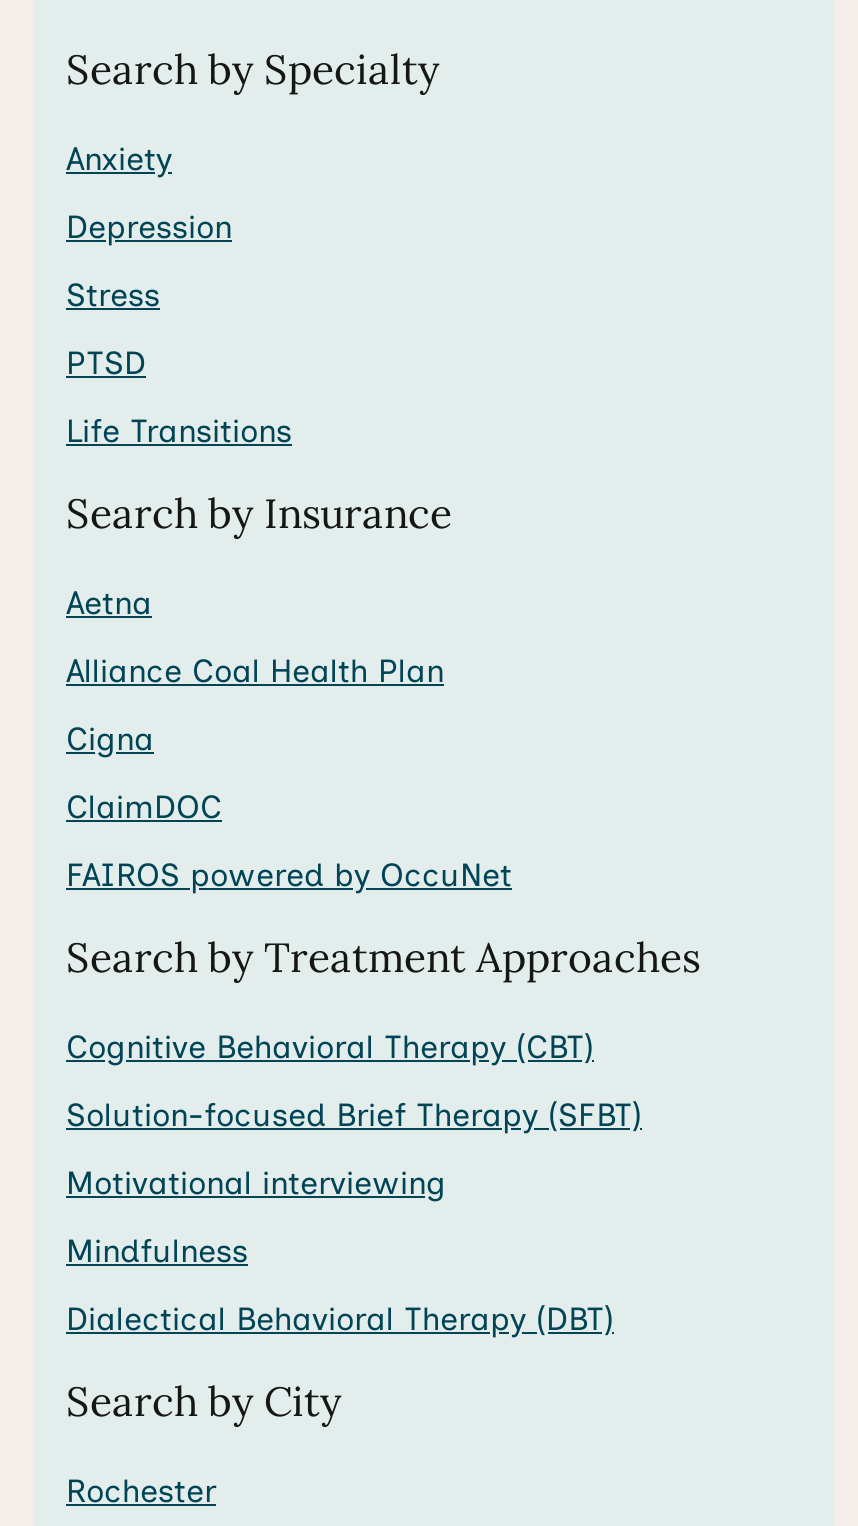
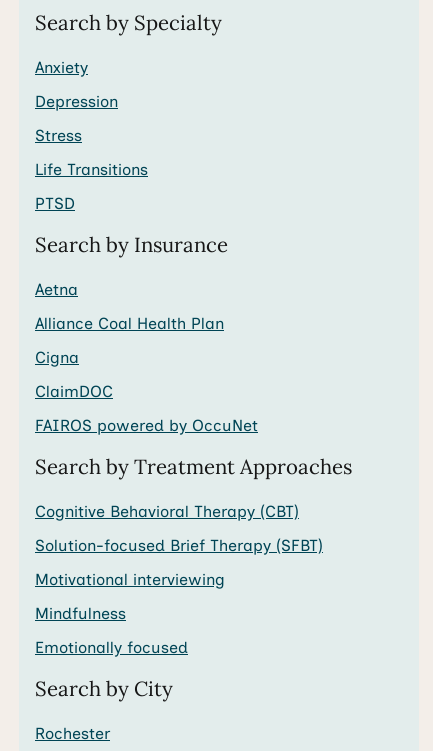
moved down: PTSD

moved up: Life Transitions

- Dialectical Behavioral Therapy (DBT)
+ Emotionally focused
